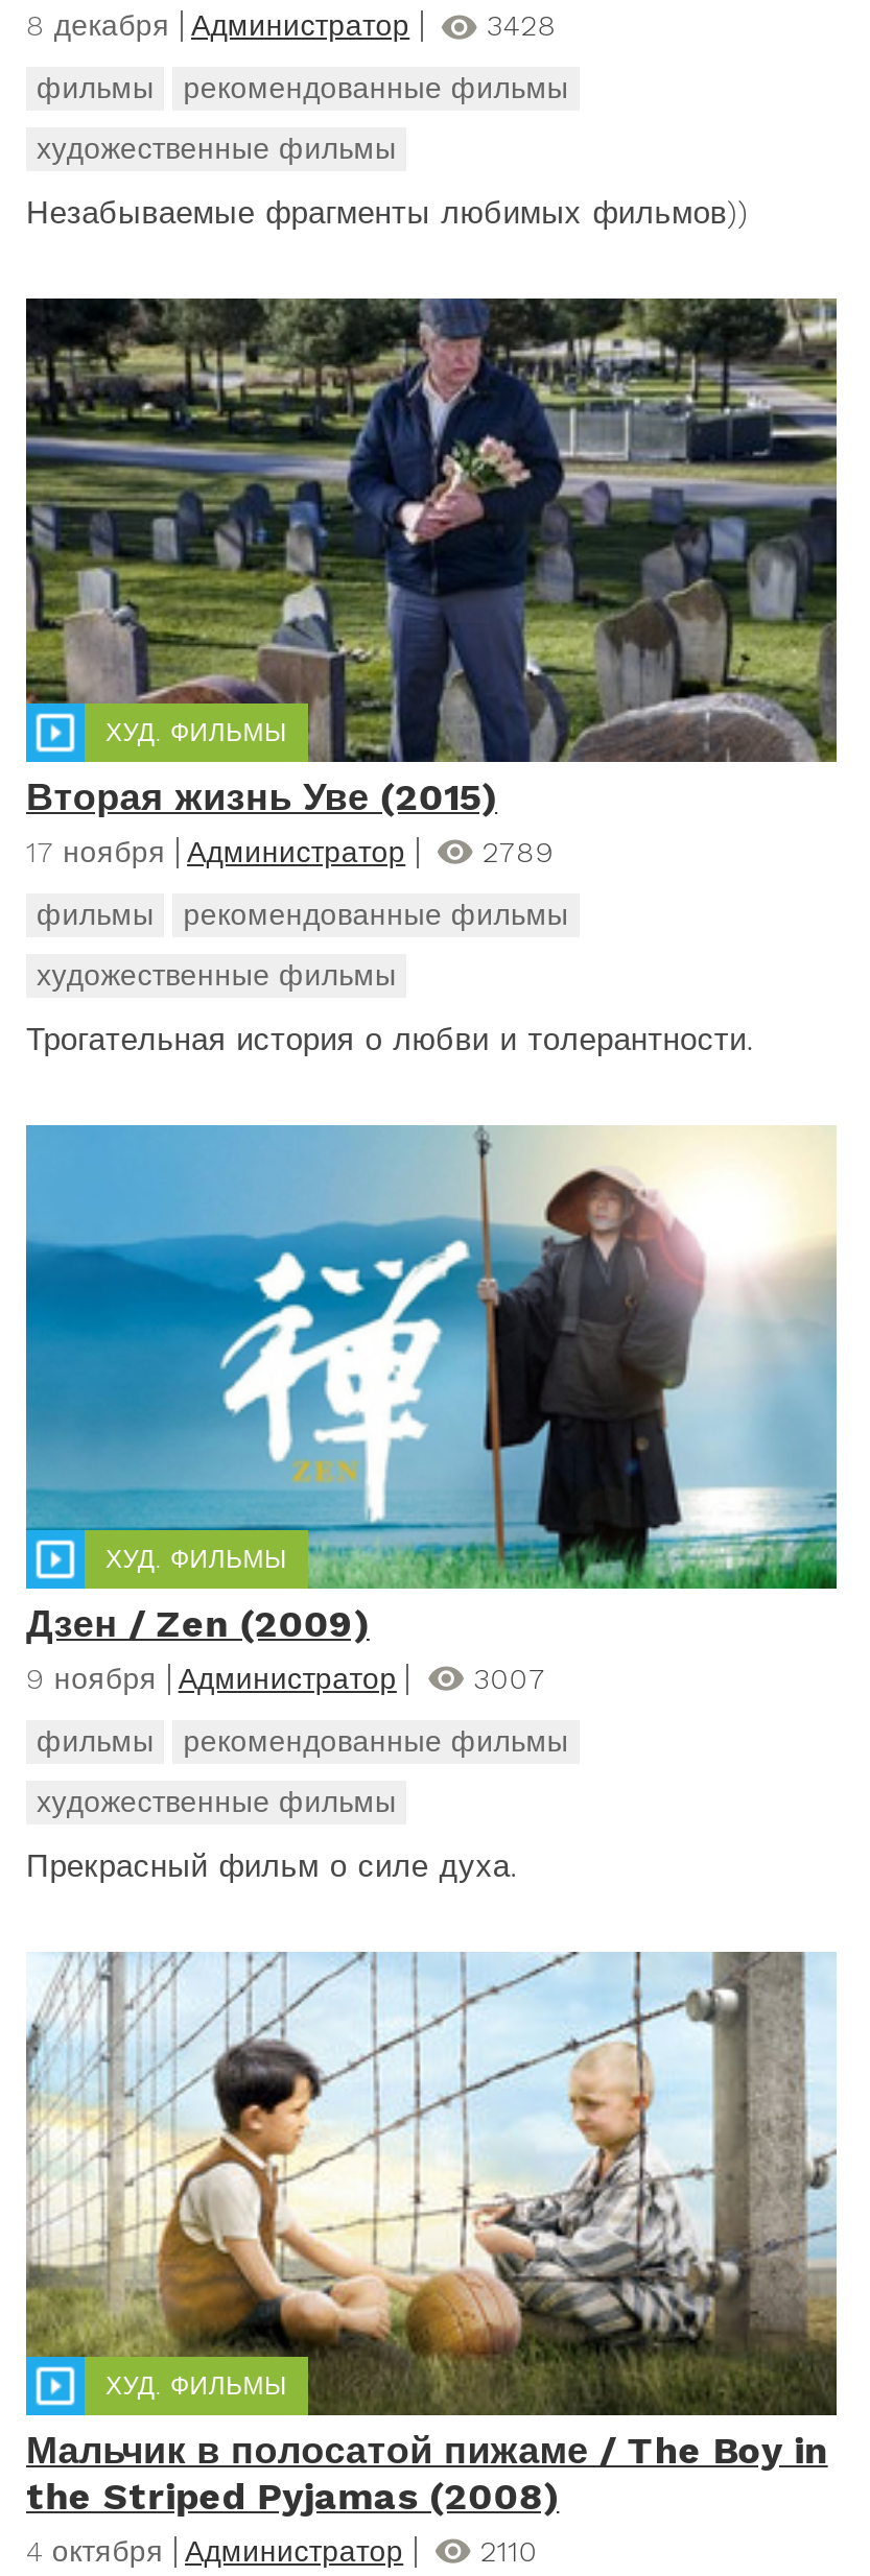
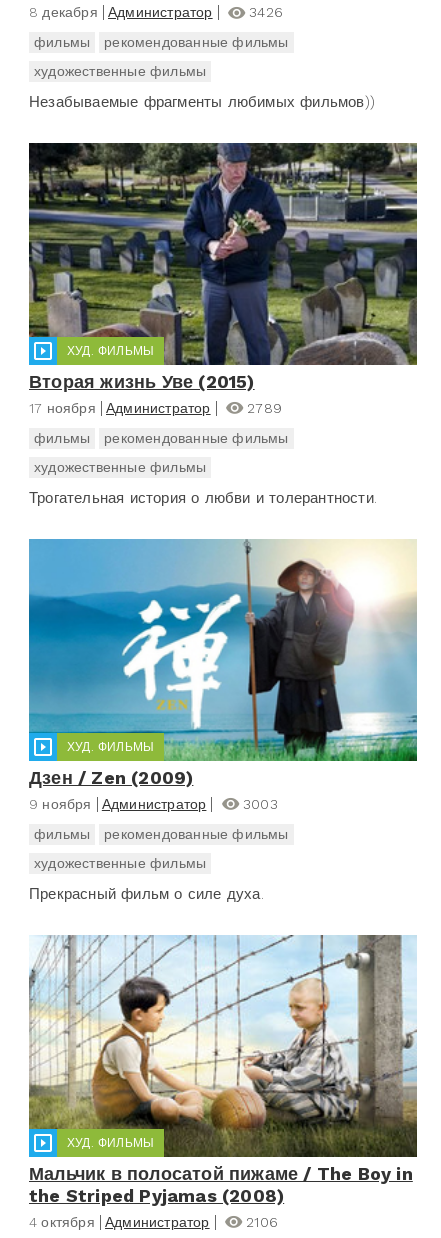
- 3428
+ 3426

- 3007
+ 3003

- 2110
+ 2106
